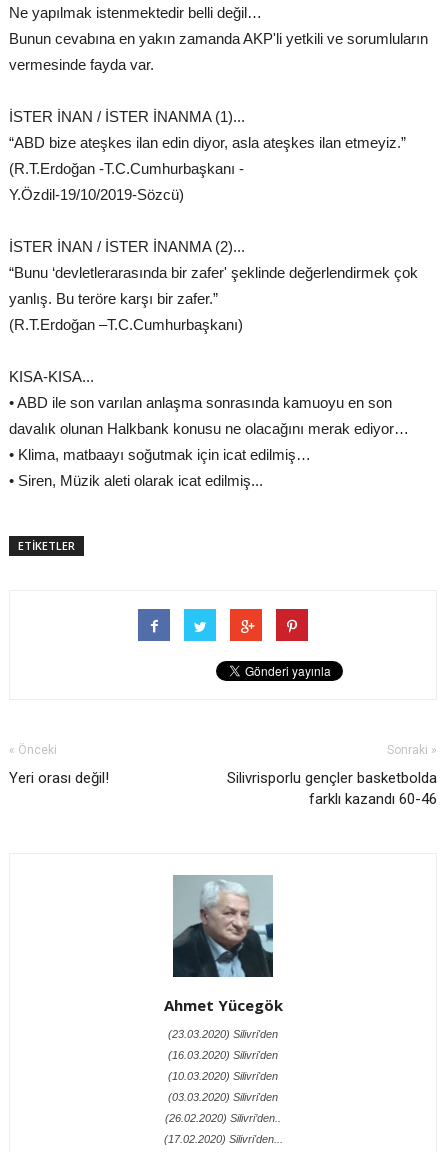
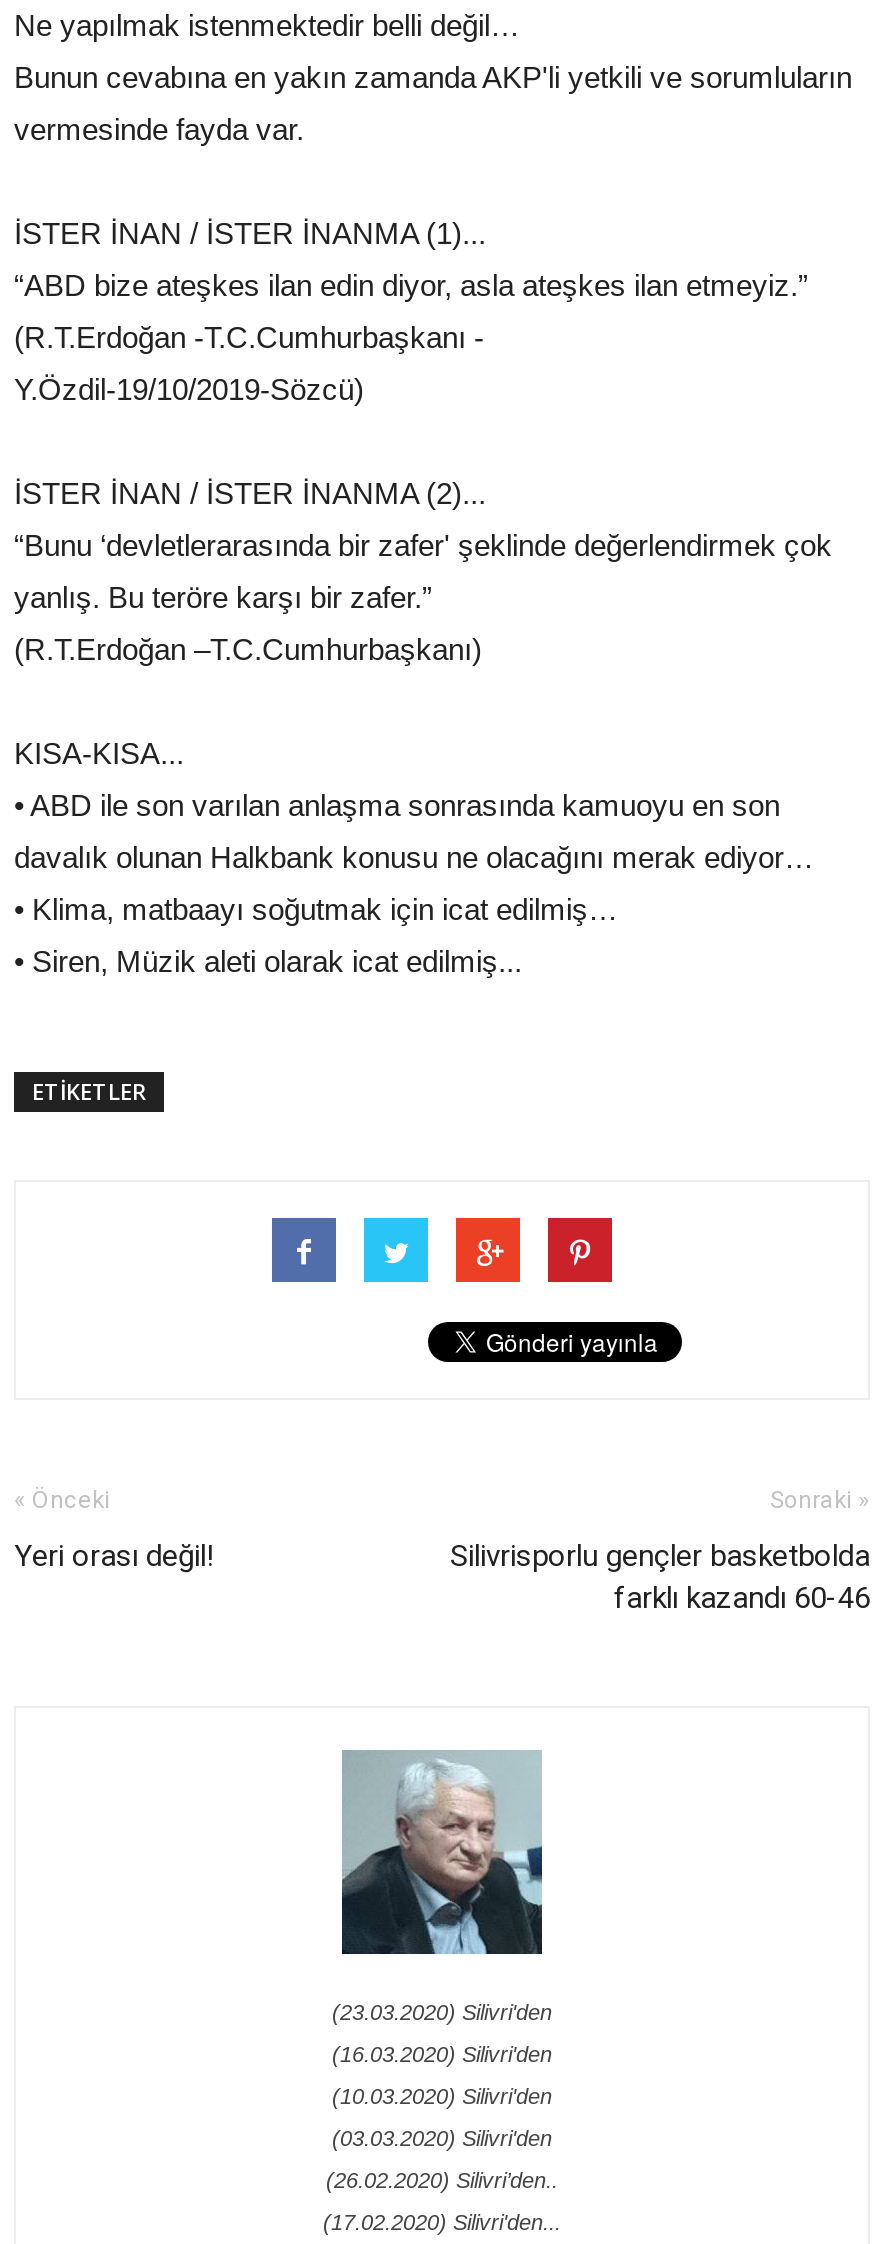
- Ahmet Yücegök
